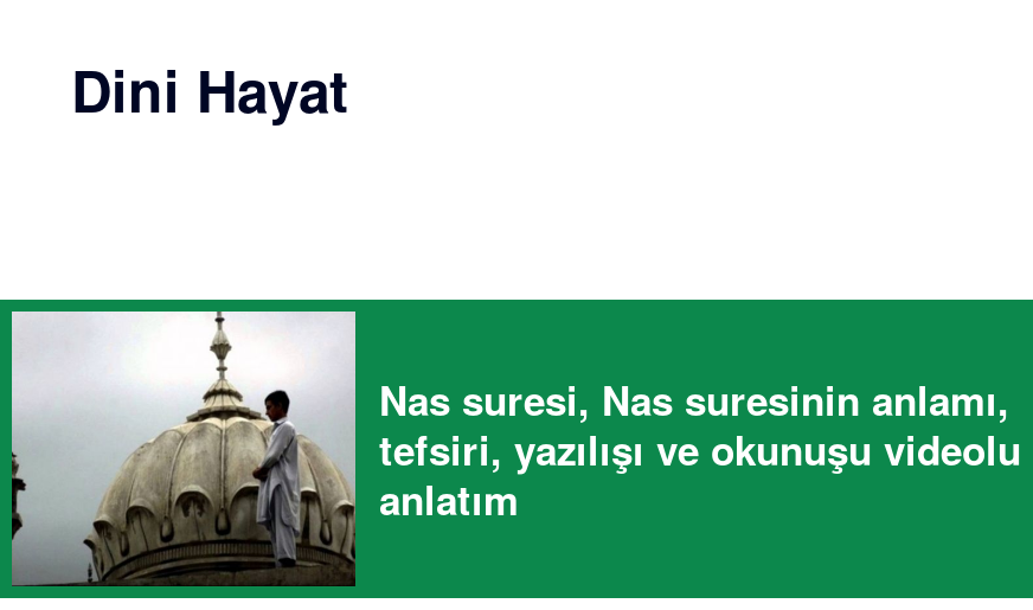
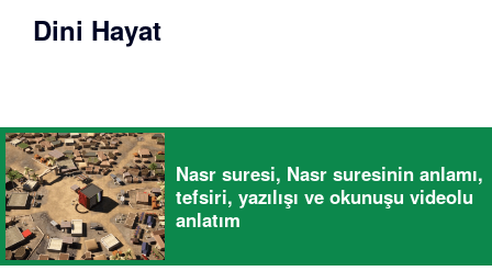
- [image]
- Nas suresi, Nas suresinin anlamı,
+ [image]
+ Nasr suresi, Nasr suresinin anlamı,
